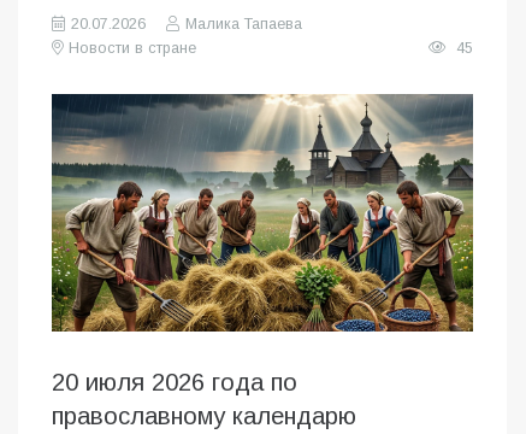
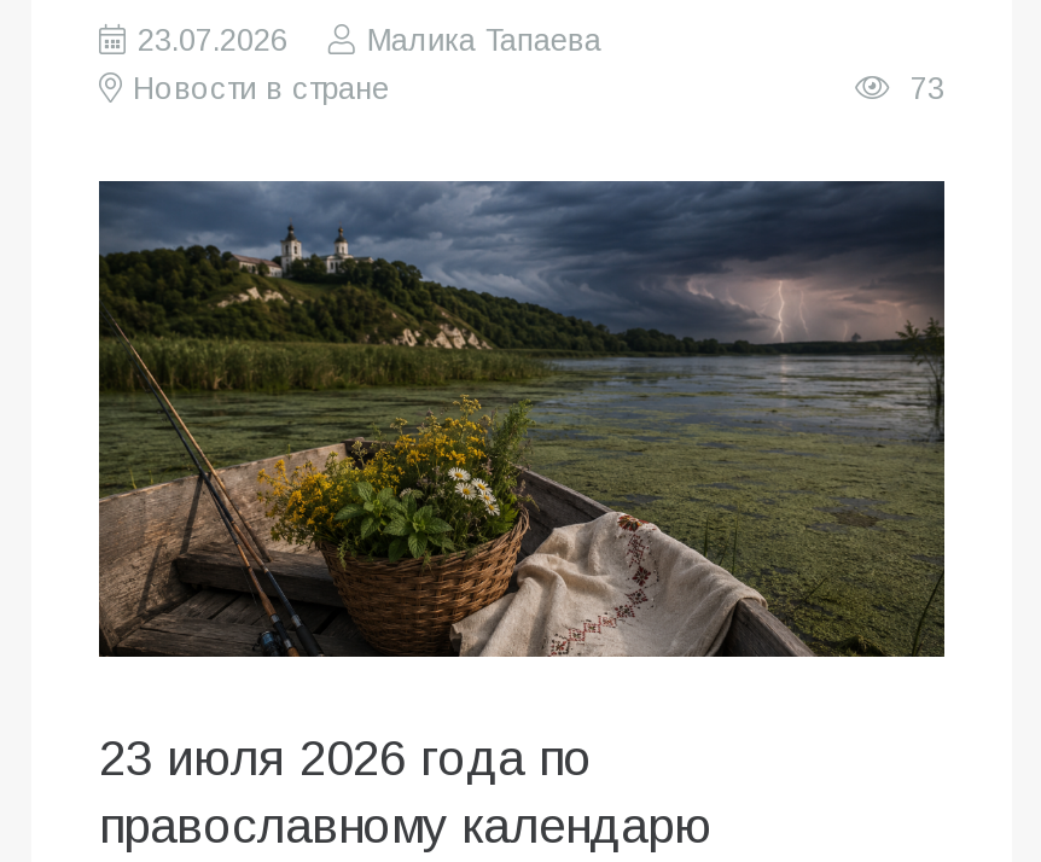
- 20.07.2026
+ 23.07.2026

- 45
+ 73

- [image]
- 20 июля 2026 года по
+ [image]
+ 23 июля 2026 года по
